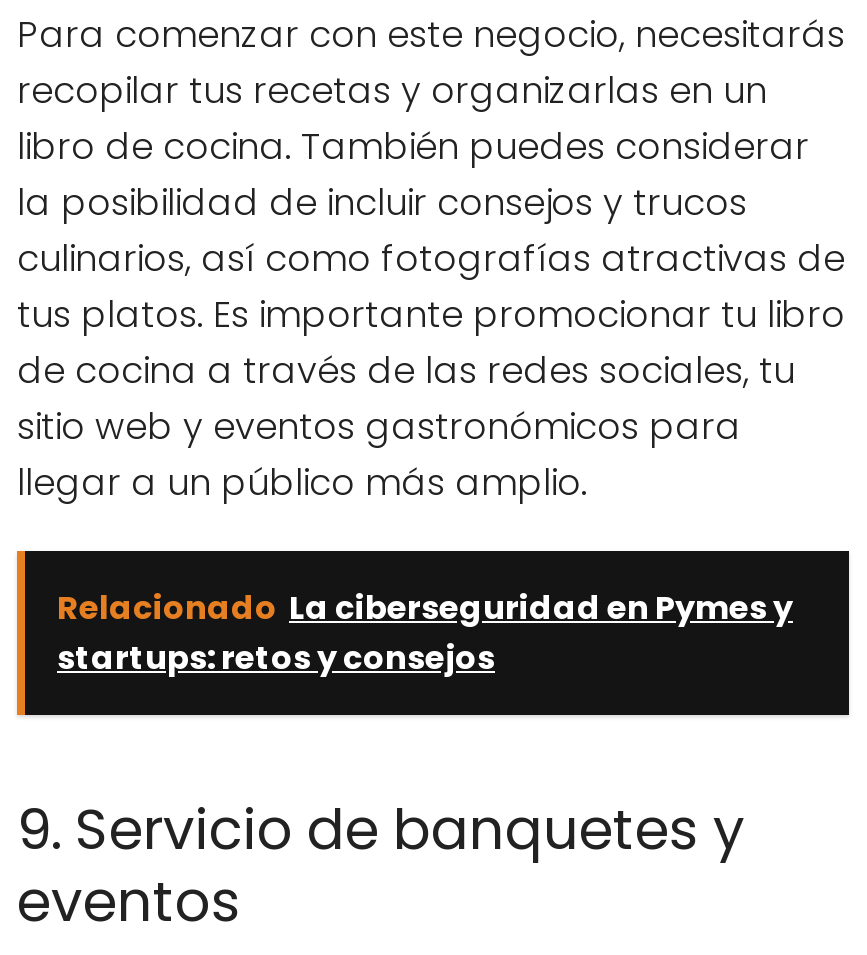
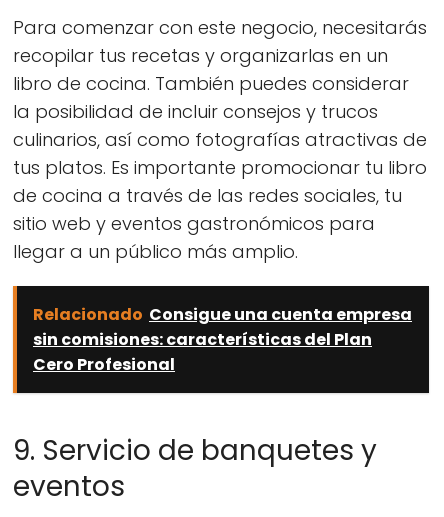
- Relacionado La ciberseguridad en Pymes y
- startups: retos y consejos
+ Relacionado Consigue una cuenta empresa
+ sin comisiones: características del Plan
+ Cero Profesional
